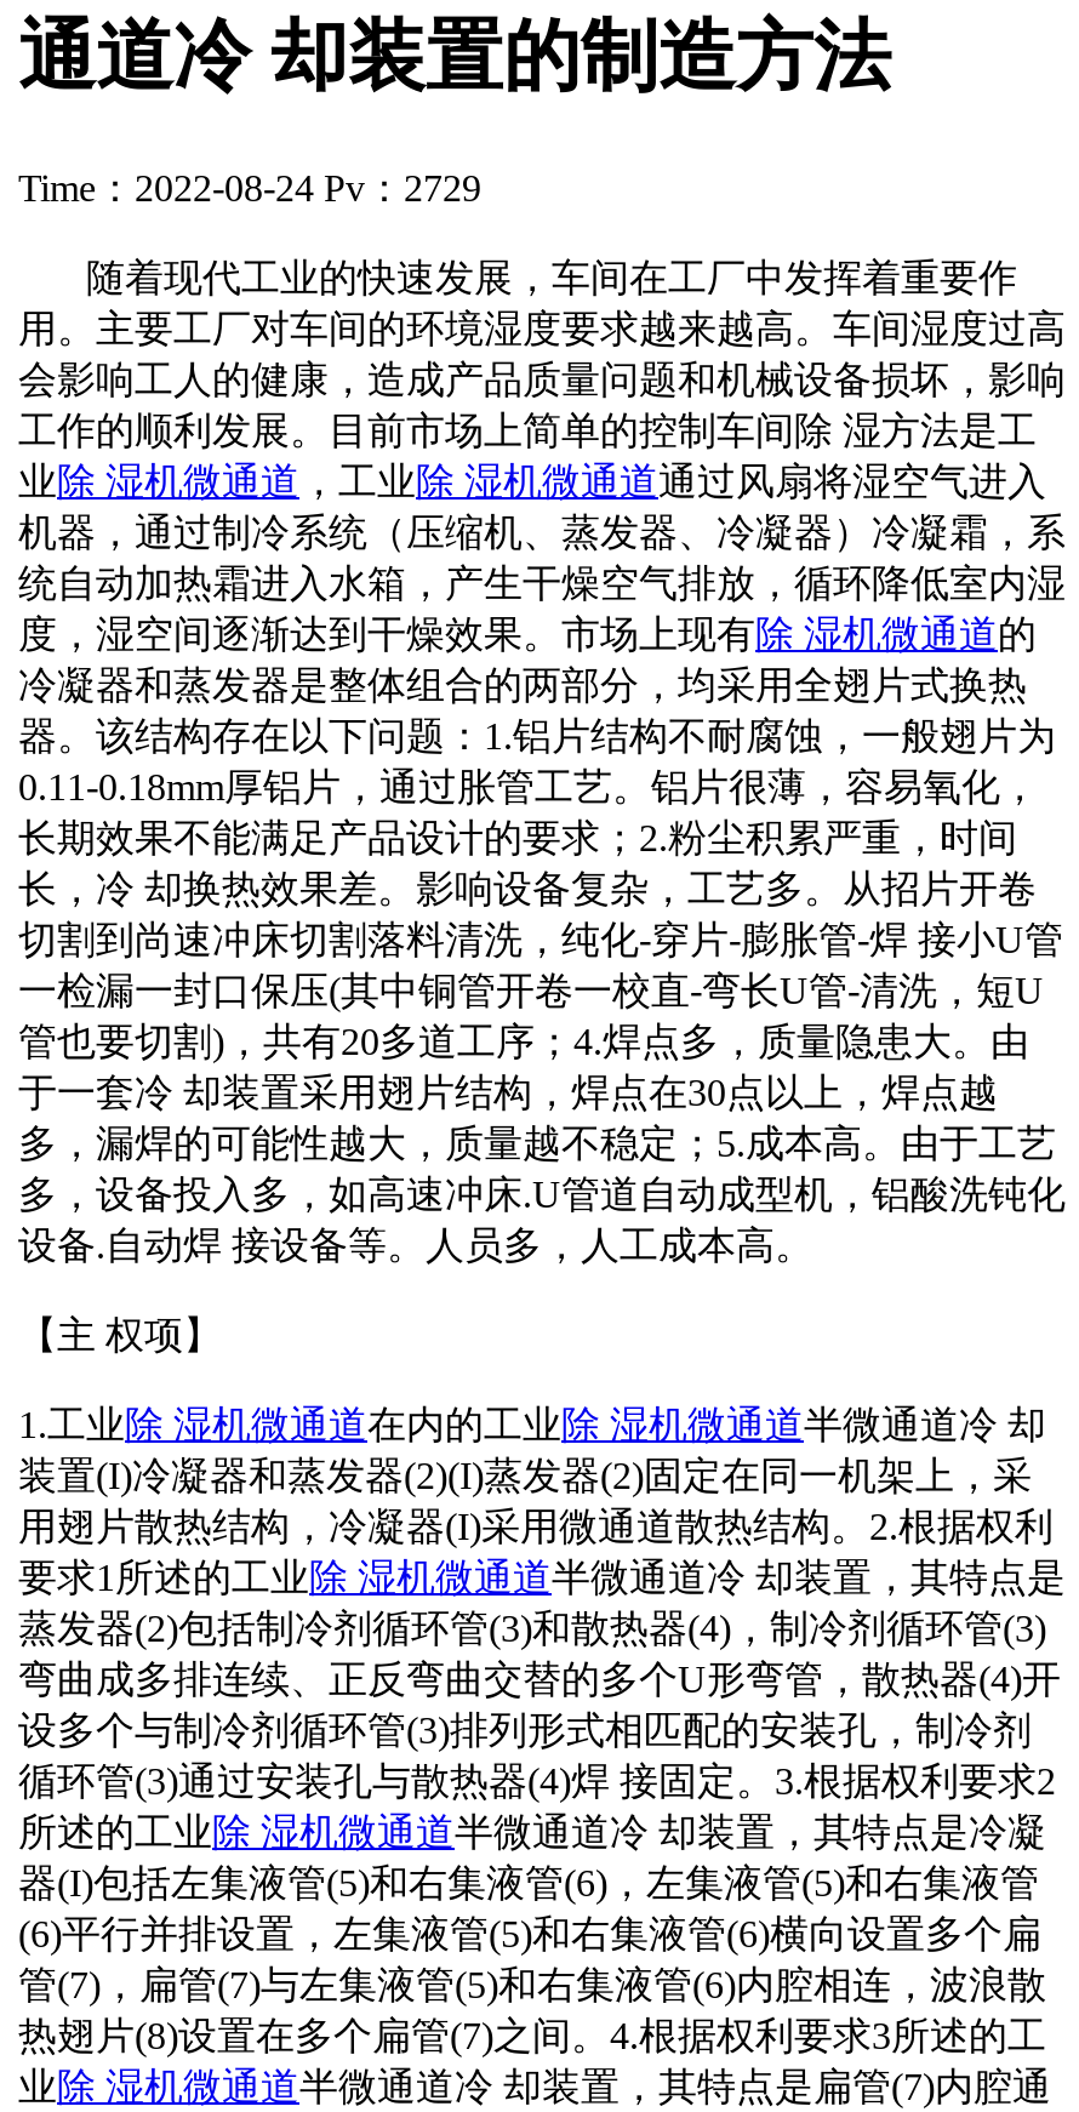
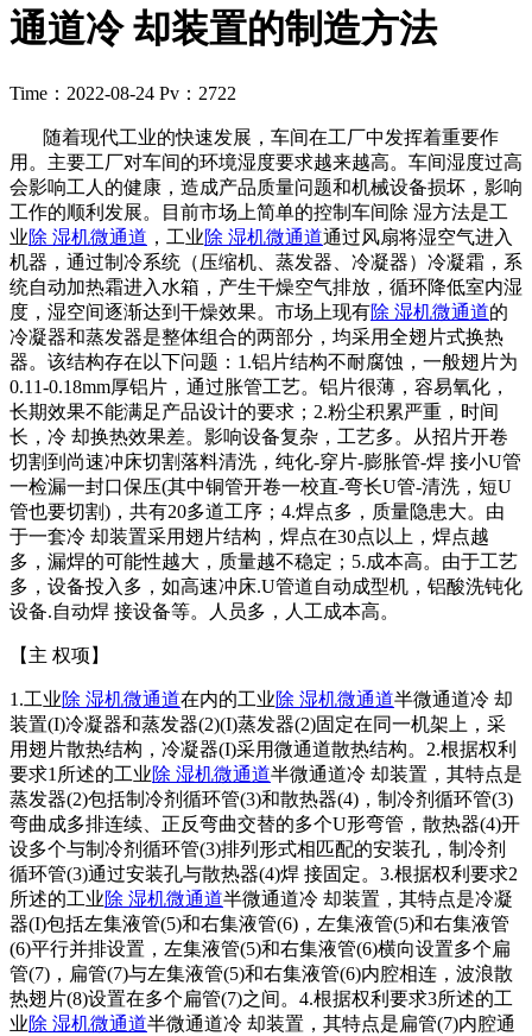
- Time：2022-08-24 Pv：2729
+ Time：2022-08-24 Pv：2722
